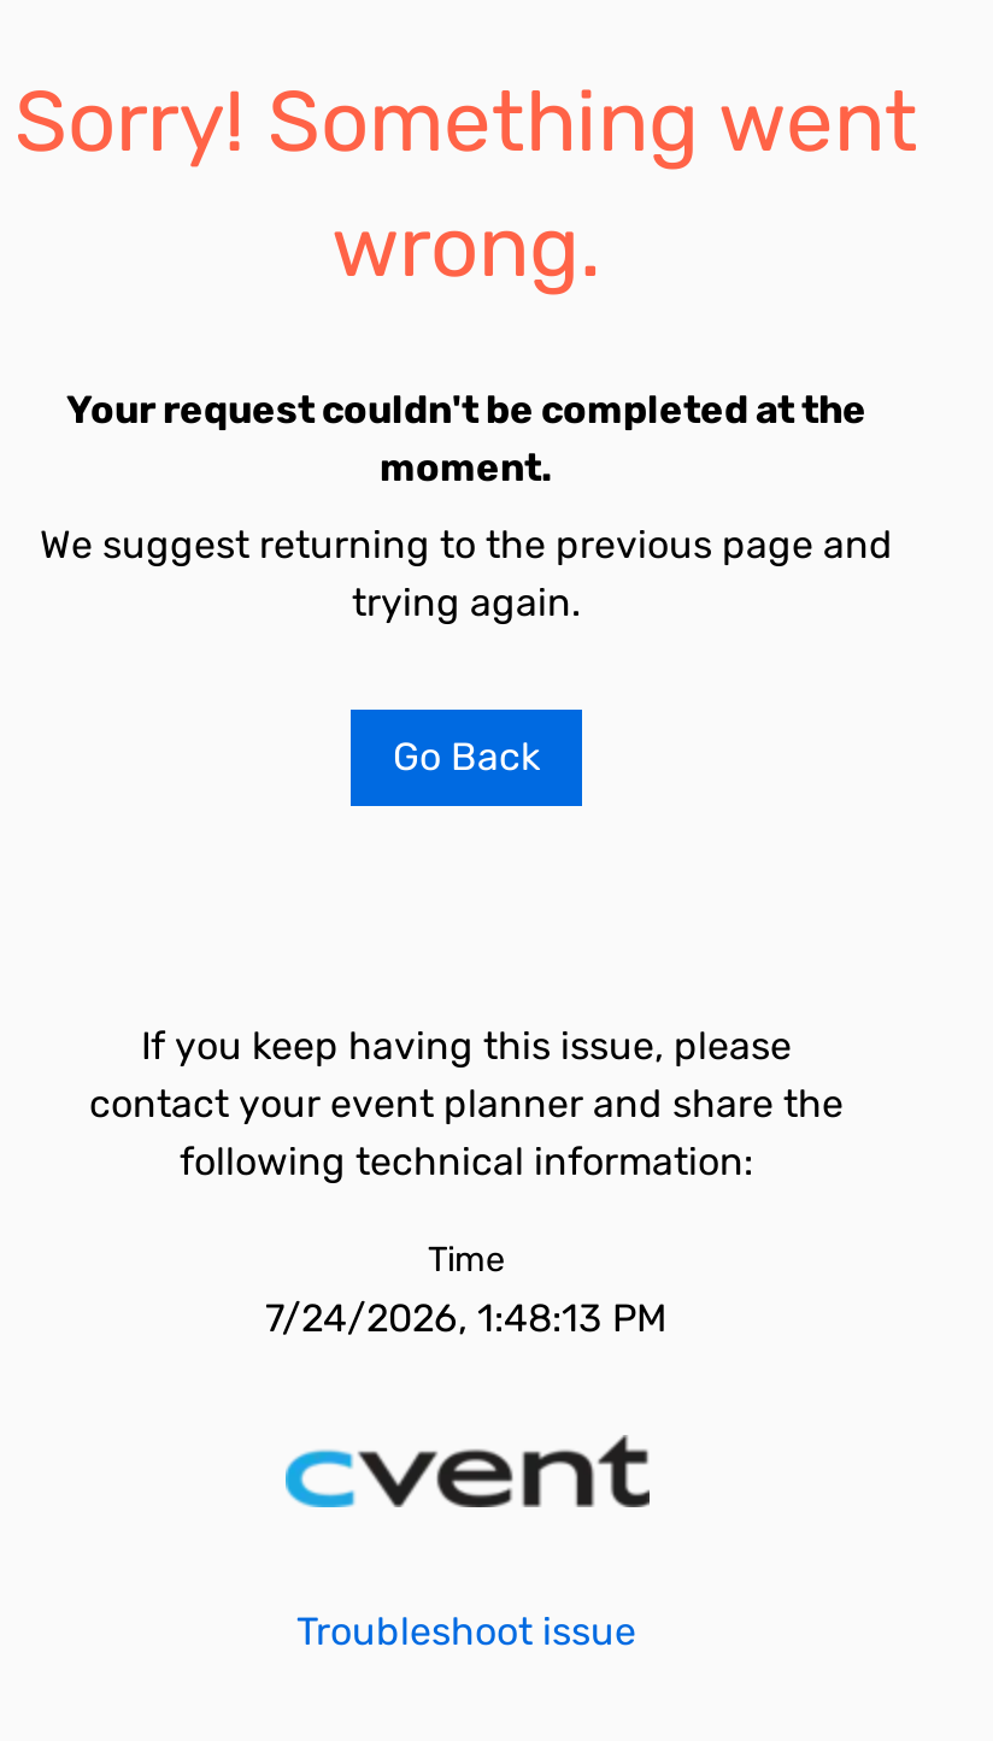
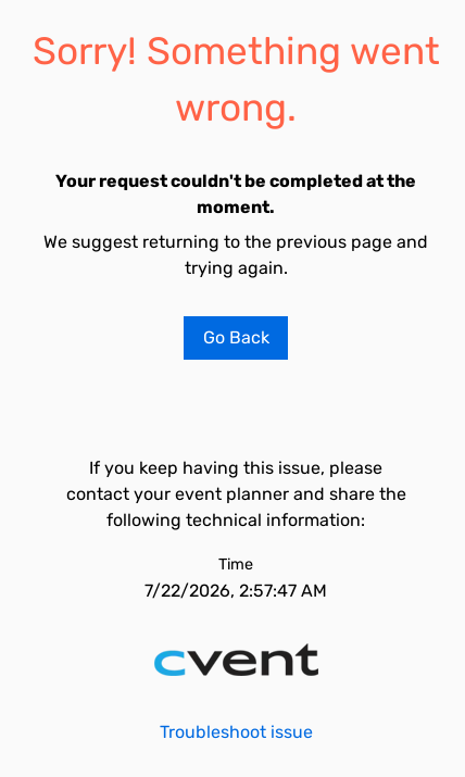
- 7/24/2026, 1:48:13 PM
+ 7/22/2026, 2:57:47 AM
